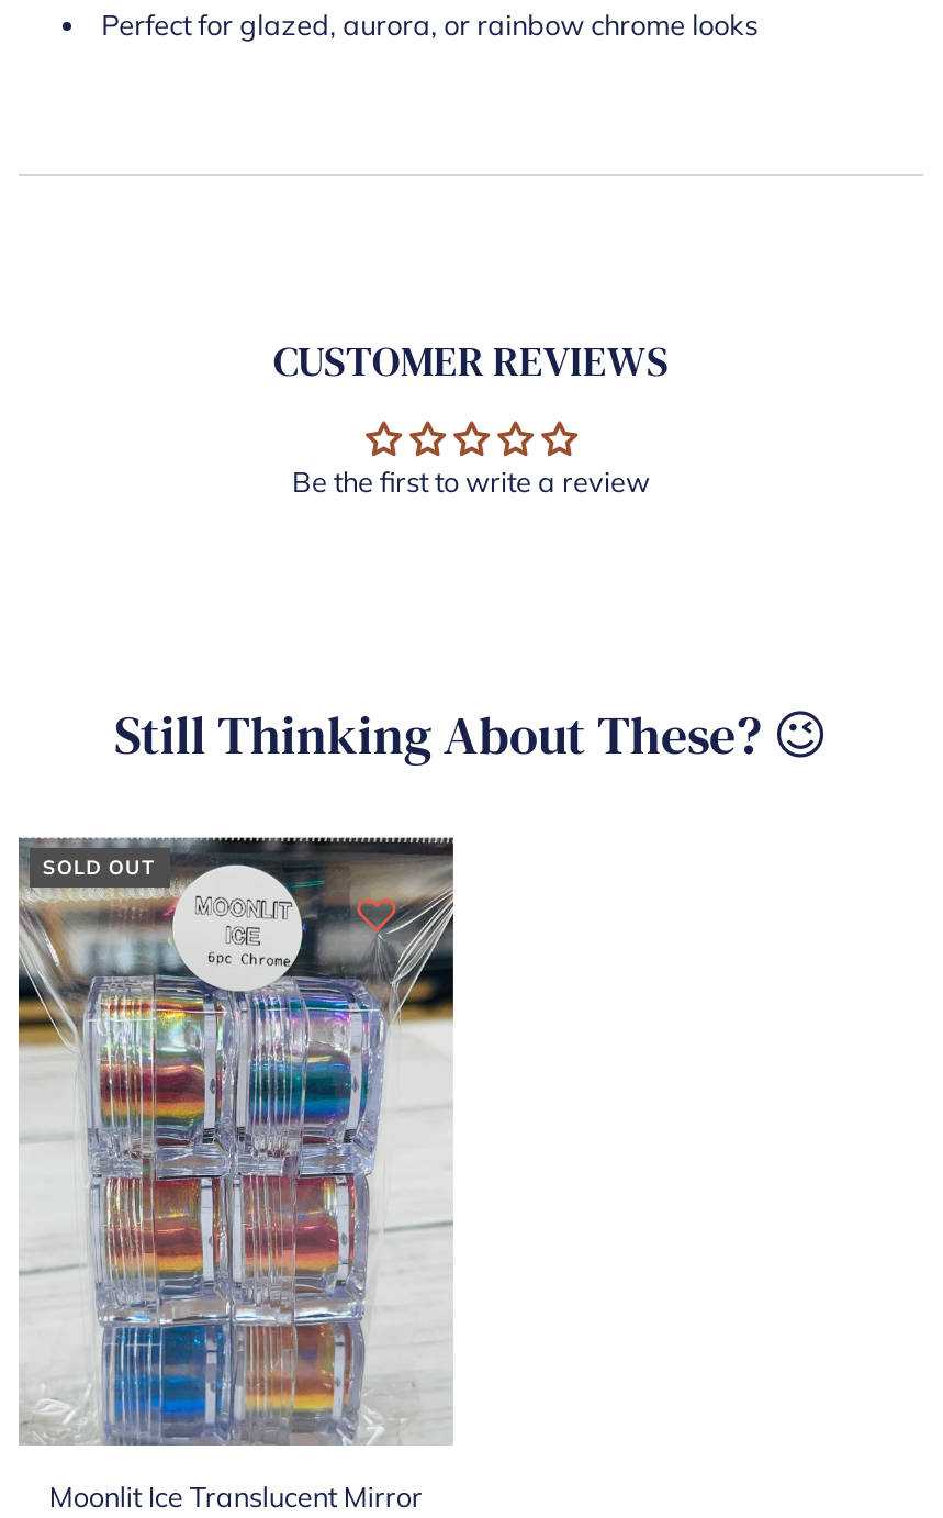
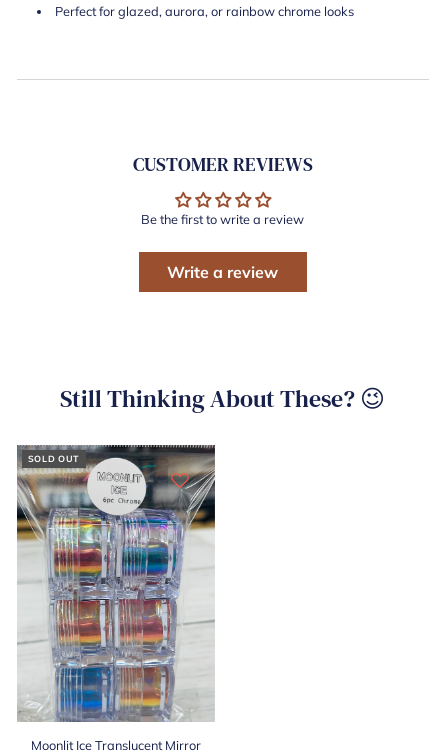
+ Write a review
